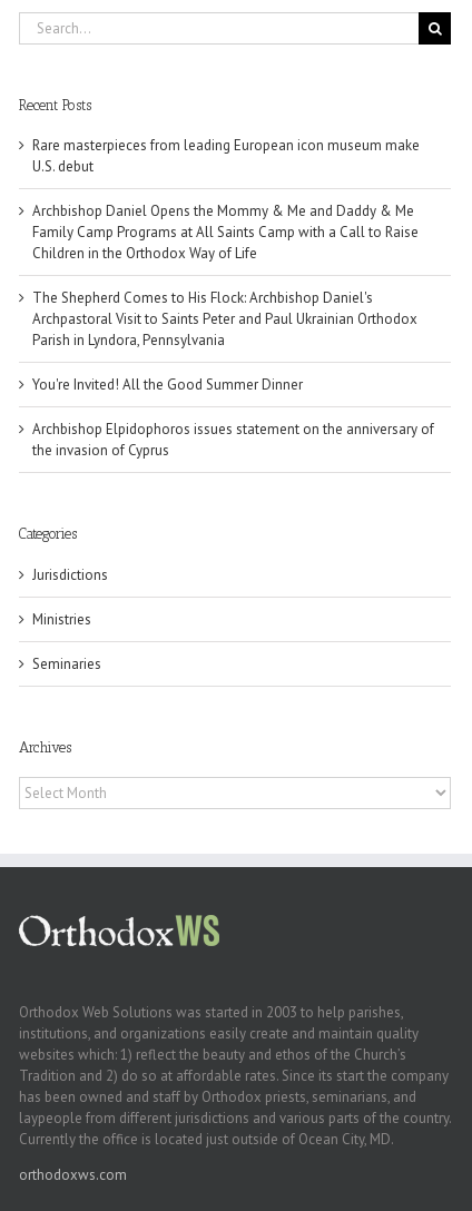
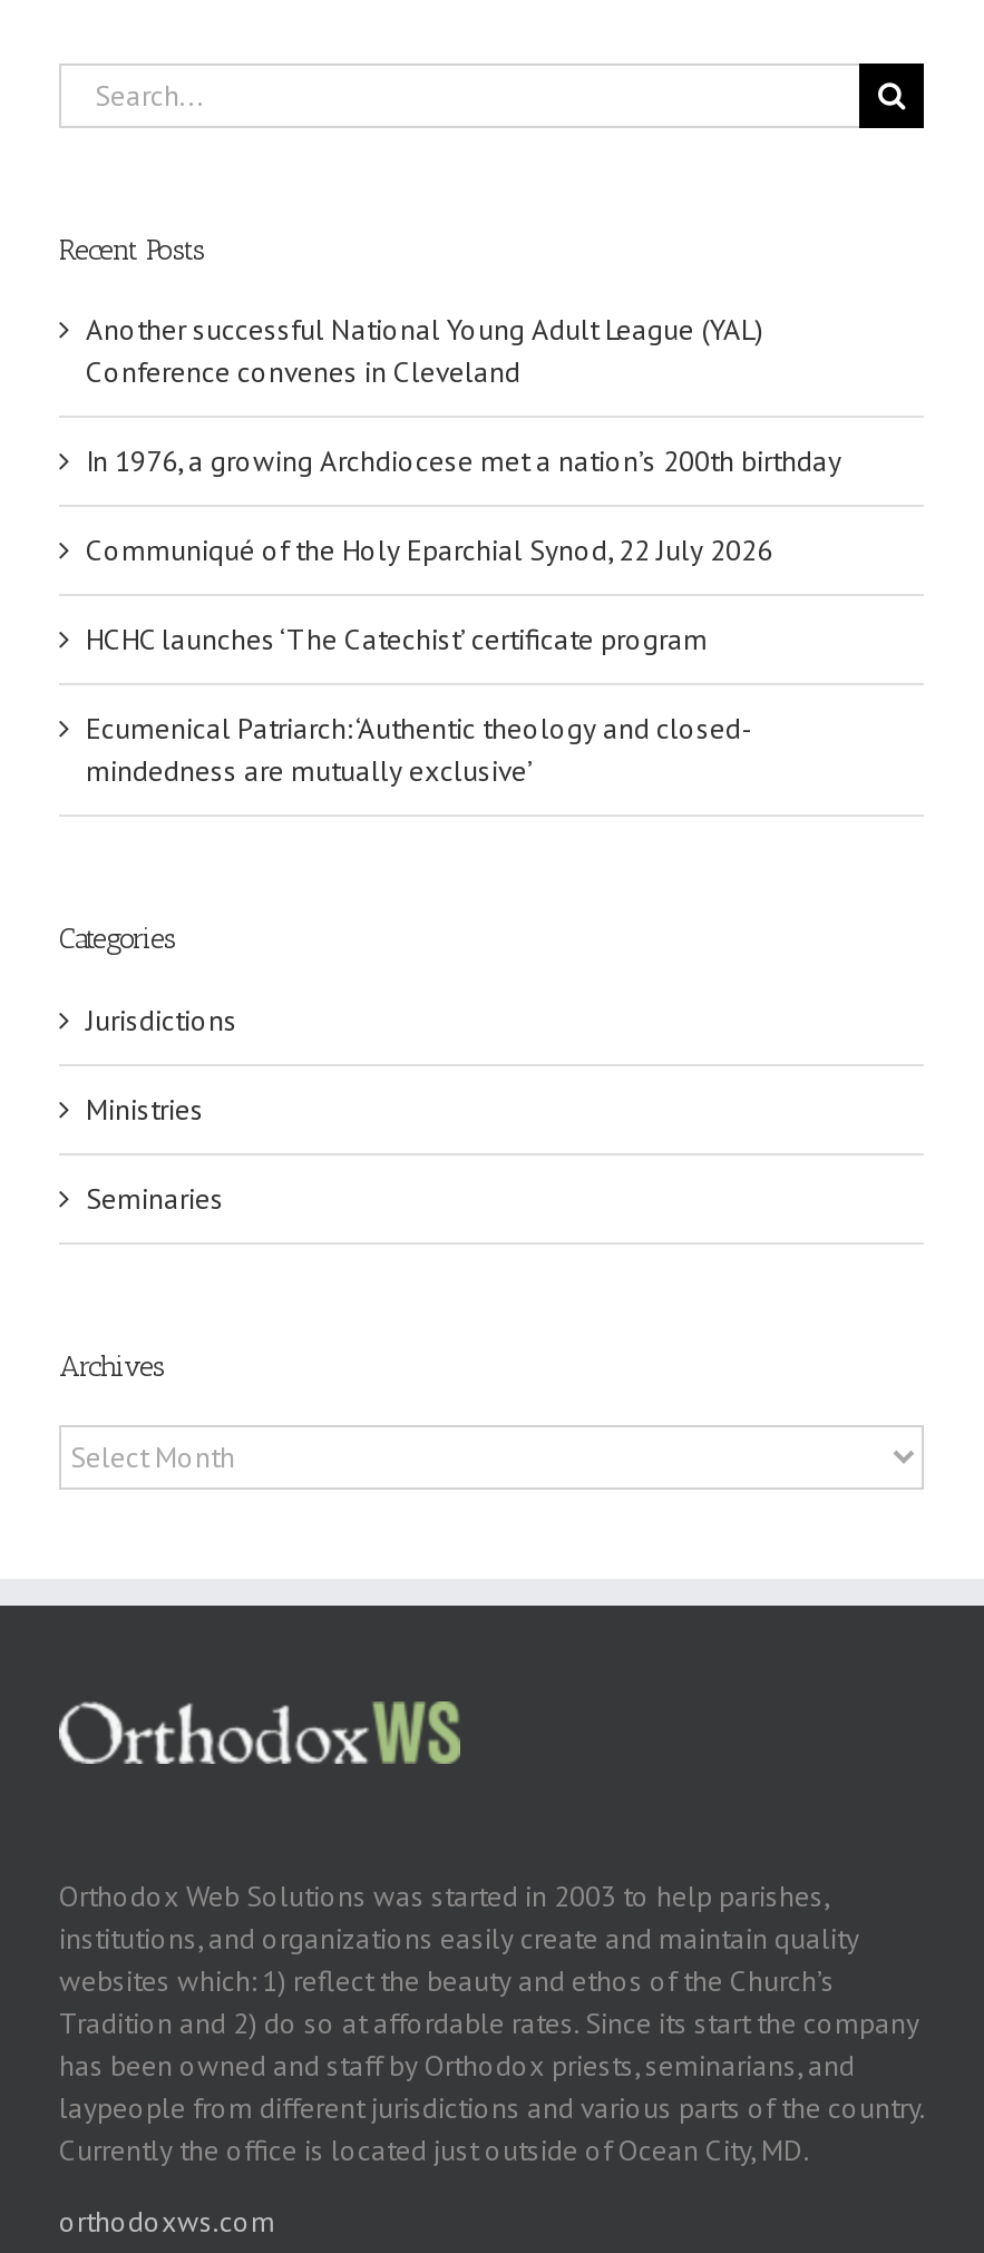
- Rare masterpieces from leading European icon museum make
- U.S. debut
+ Another successful National Young Adult League (YAL)
+ Conference convenes in Cleveland

- Archbishop Daniel Opens the Mommy & Me and Daddy & Me
- Family Camp Programs at All Saints Camp with a Call to Raise
- Children in the Orthodox Way of Life
+ In 1976, a growing Archdiocese met a nation’s 200th birthday

- The Shepherd Comes to His Flock: Archbishop Daniel's
- Archpastoral Visit to Saints Peter and Paul Ukrainian Orthodox
- Parish in Lyndora, Pennsylvania
+ Communiqué of the Holy Eparchial Synod, 22 July 2026

- You're Invited! All the Good Summer Dinner
+ HCHC launches ‘The Catechist’ certificate program

- Archbishop Elpidophoros issues statement on the anniversary of
- the invasion of Cyprus
+ Ecumenical Patriarch: ‘Authentic theology and closed-
+ mindedness are mutually exclusive’
